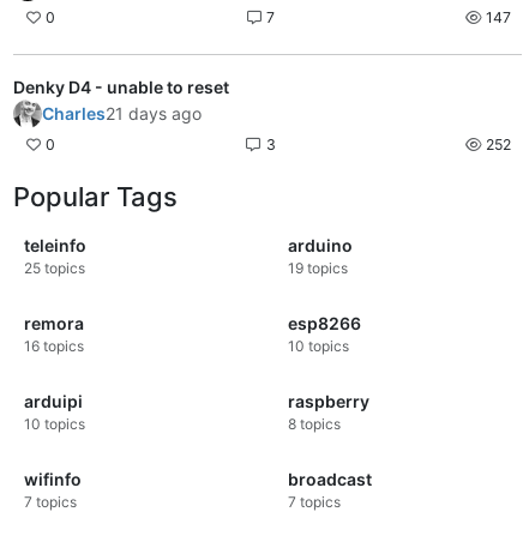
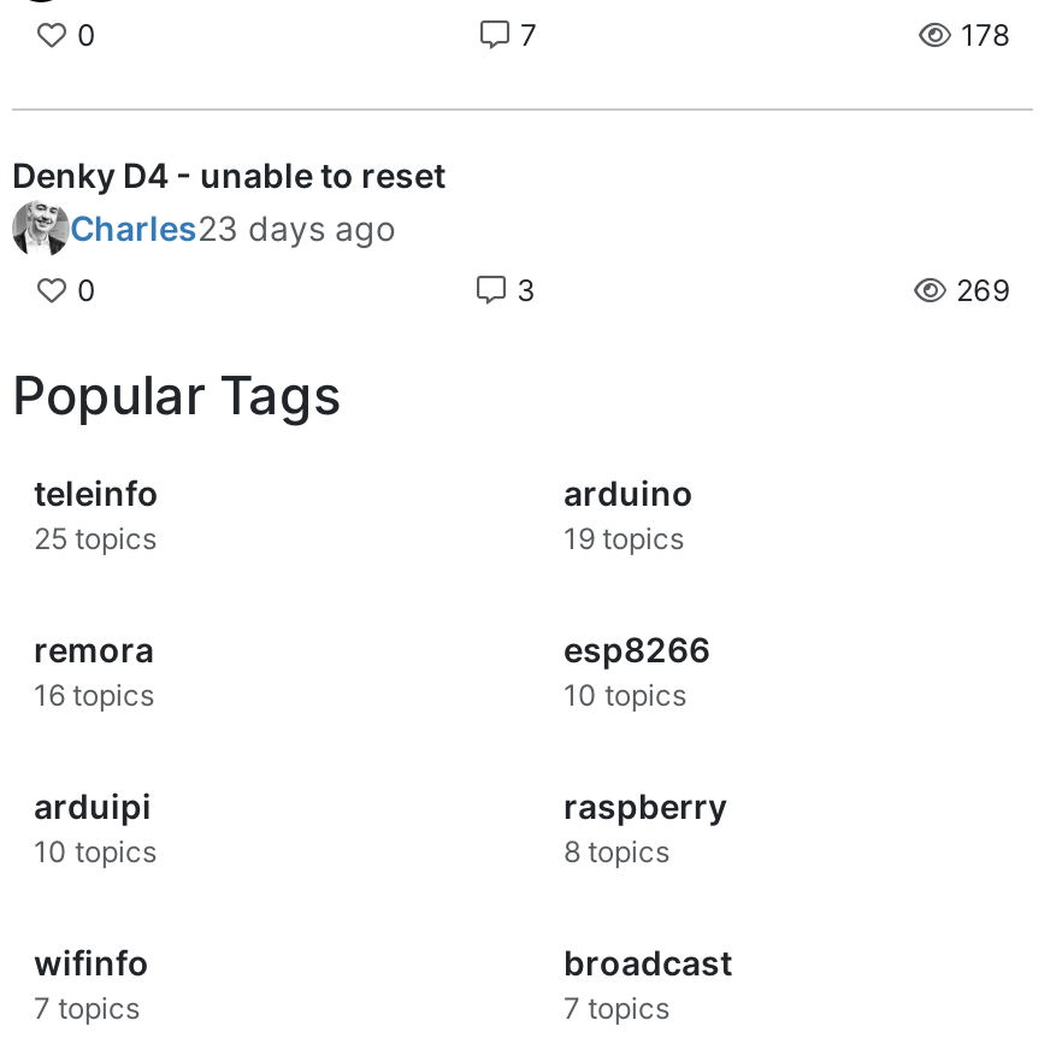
- 147
+ 178

- Charles21 days ago
+ Charles23 days ago

- 252
+ 269
